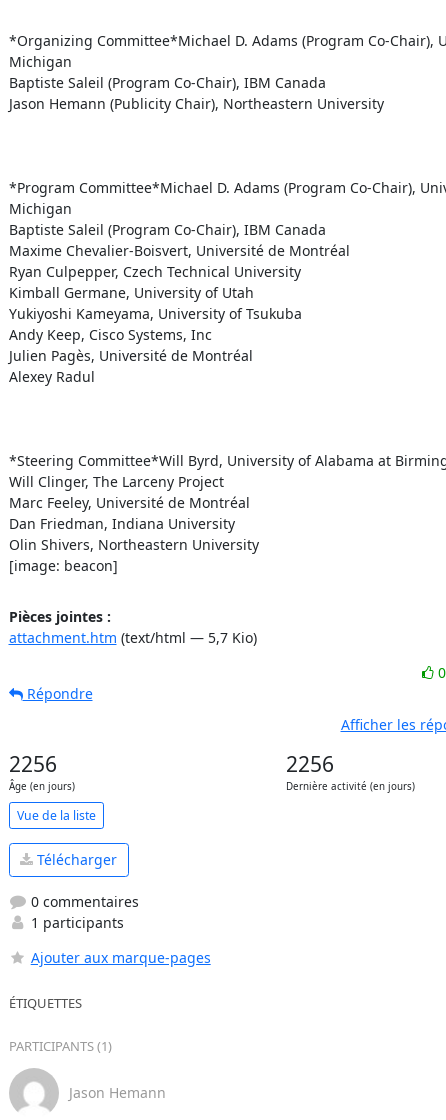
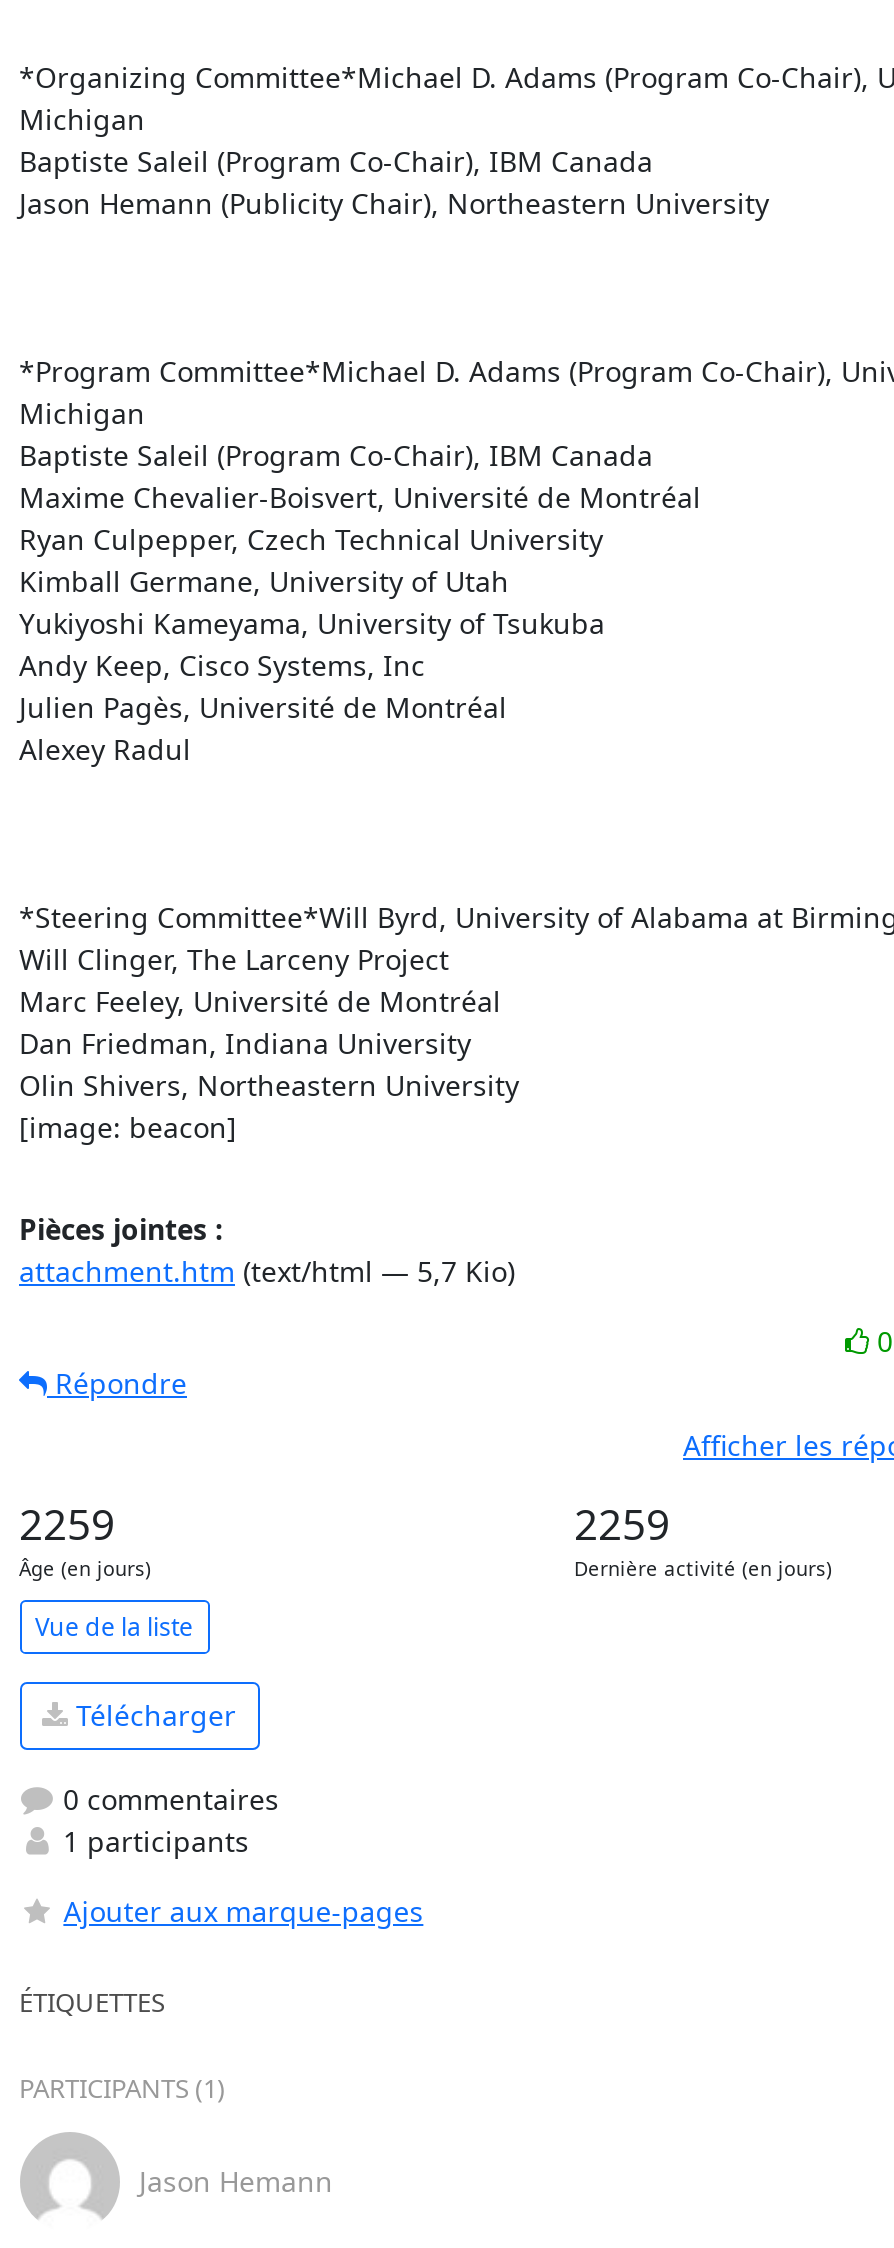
- 2256
+ 2259

- 2256
+ 2259
